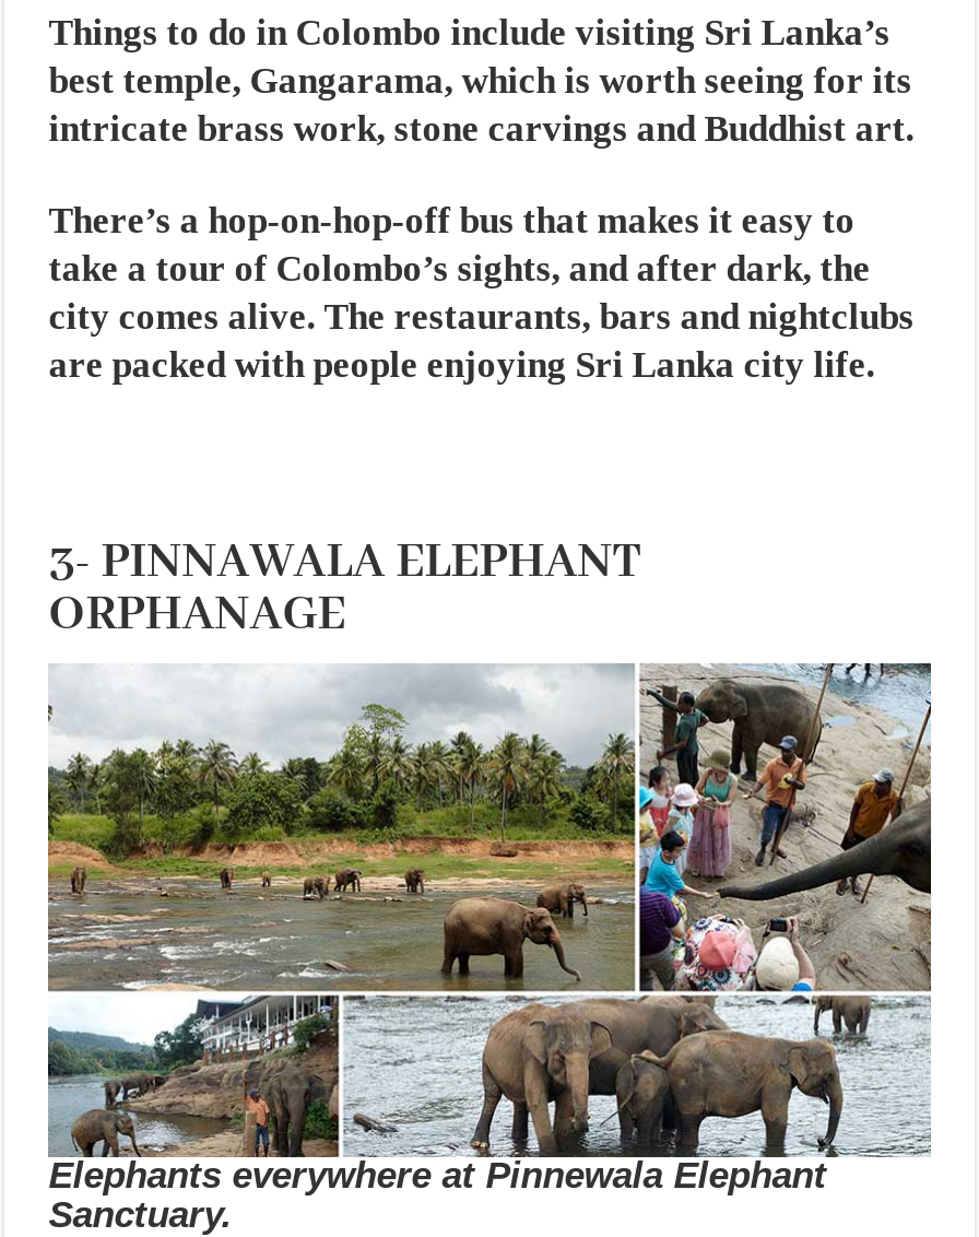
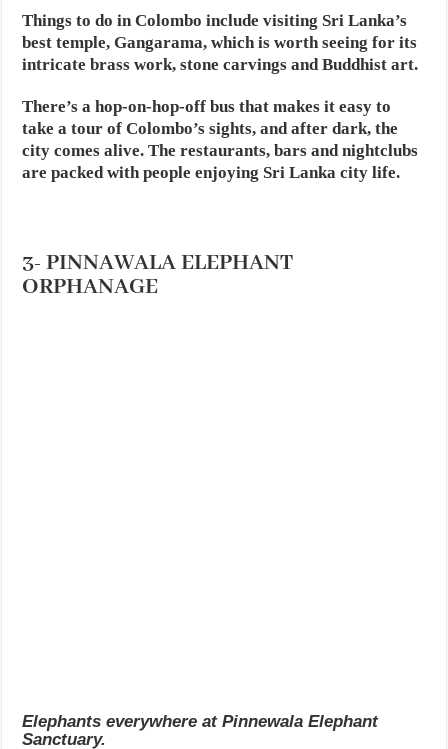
- [image]
